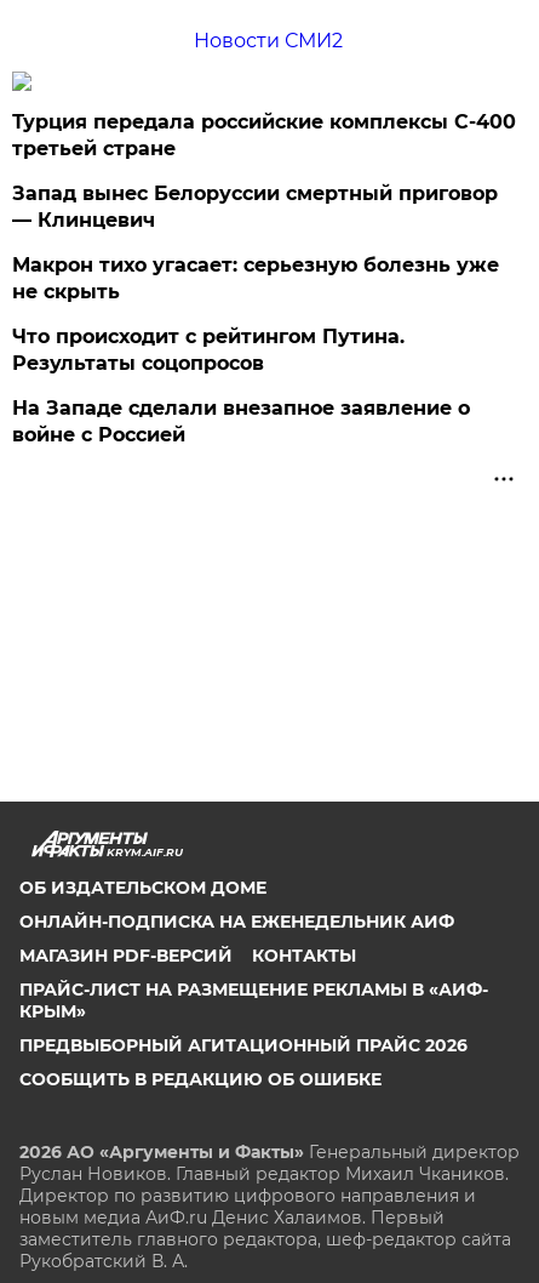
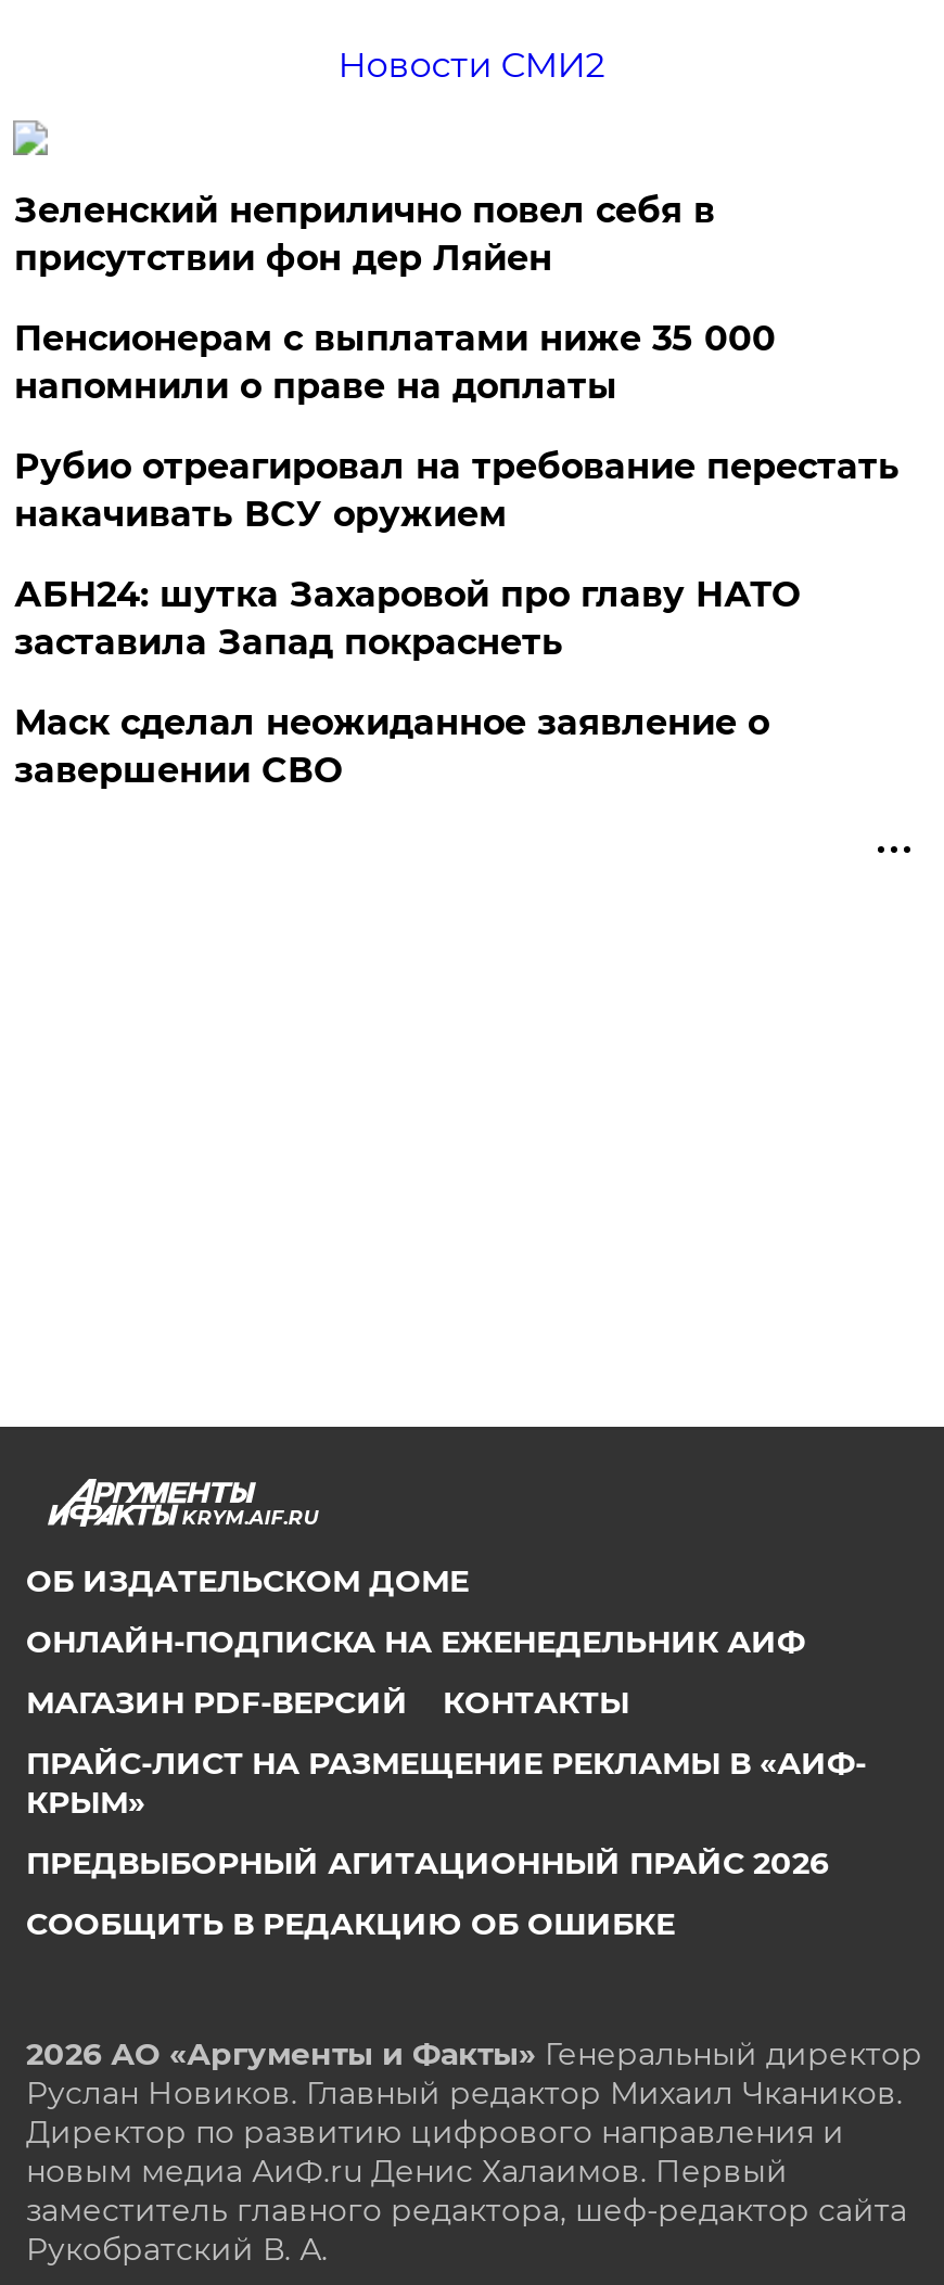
- Турция передала российские комплексы С-400
- третьей стране
+ Зеленский неприлично повел cебя в
+ присутствии фон дер Ляйен

- Запад вынес Белоруссии смертный приговор
- — Клинцевич
+ Пенсионерам с выплатами ниже 35 000
+ напомнили о праве на доплаты

- Макрон тихо угасает: серьезную болезнь уже
- не скрыть
+ Рубио отреагировал на требование перестать
+ накачивать ВСУ оружием

- Что происходит с рейтингом Путина.
- Результаты соцопросов
+ АБН24: шутка Захаровой про главу НАТО
+ заставила Запад покраснеть

- На Западе сделали внезапное заявление о
- войне с Россией
+ Маск сделал неожиданное заявление о
+ завершении СВО
